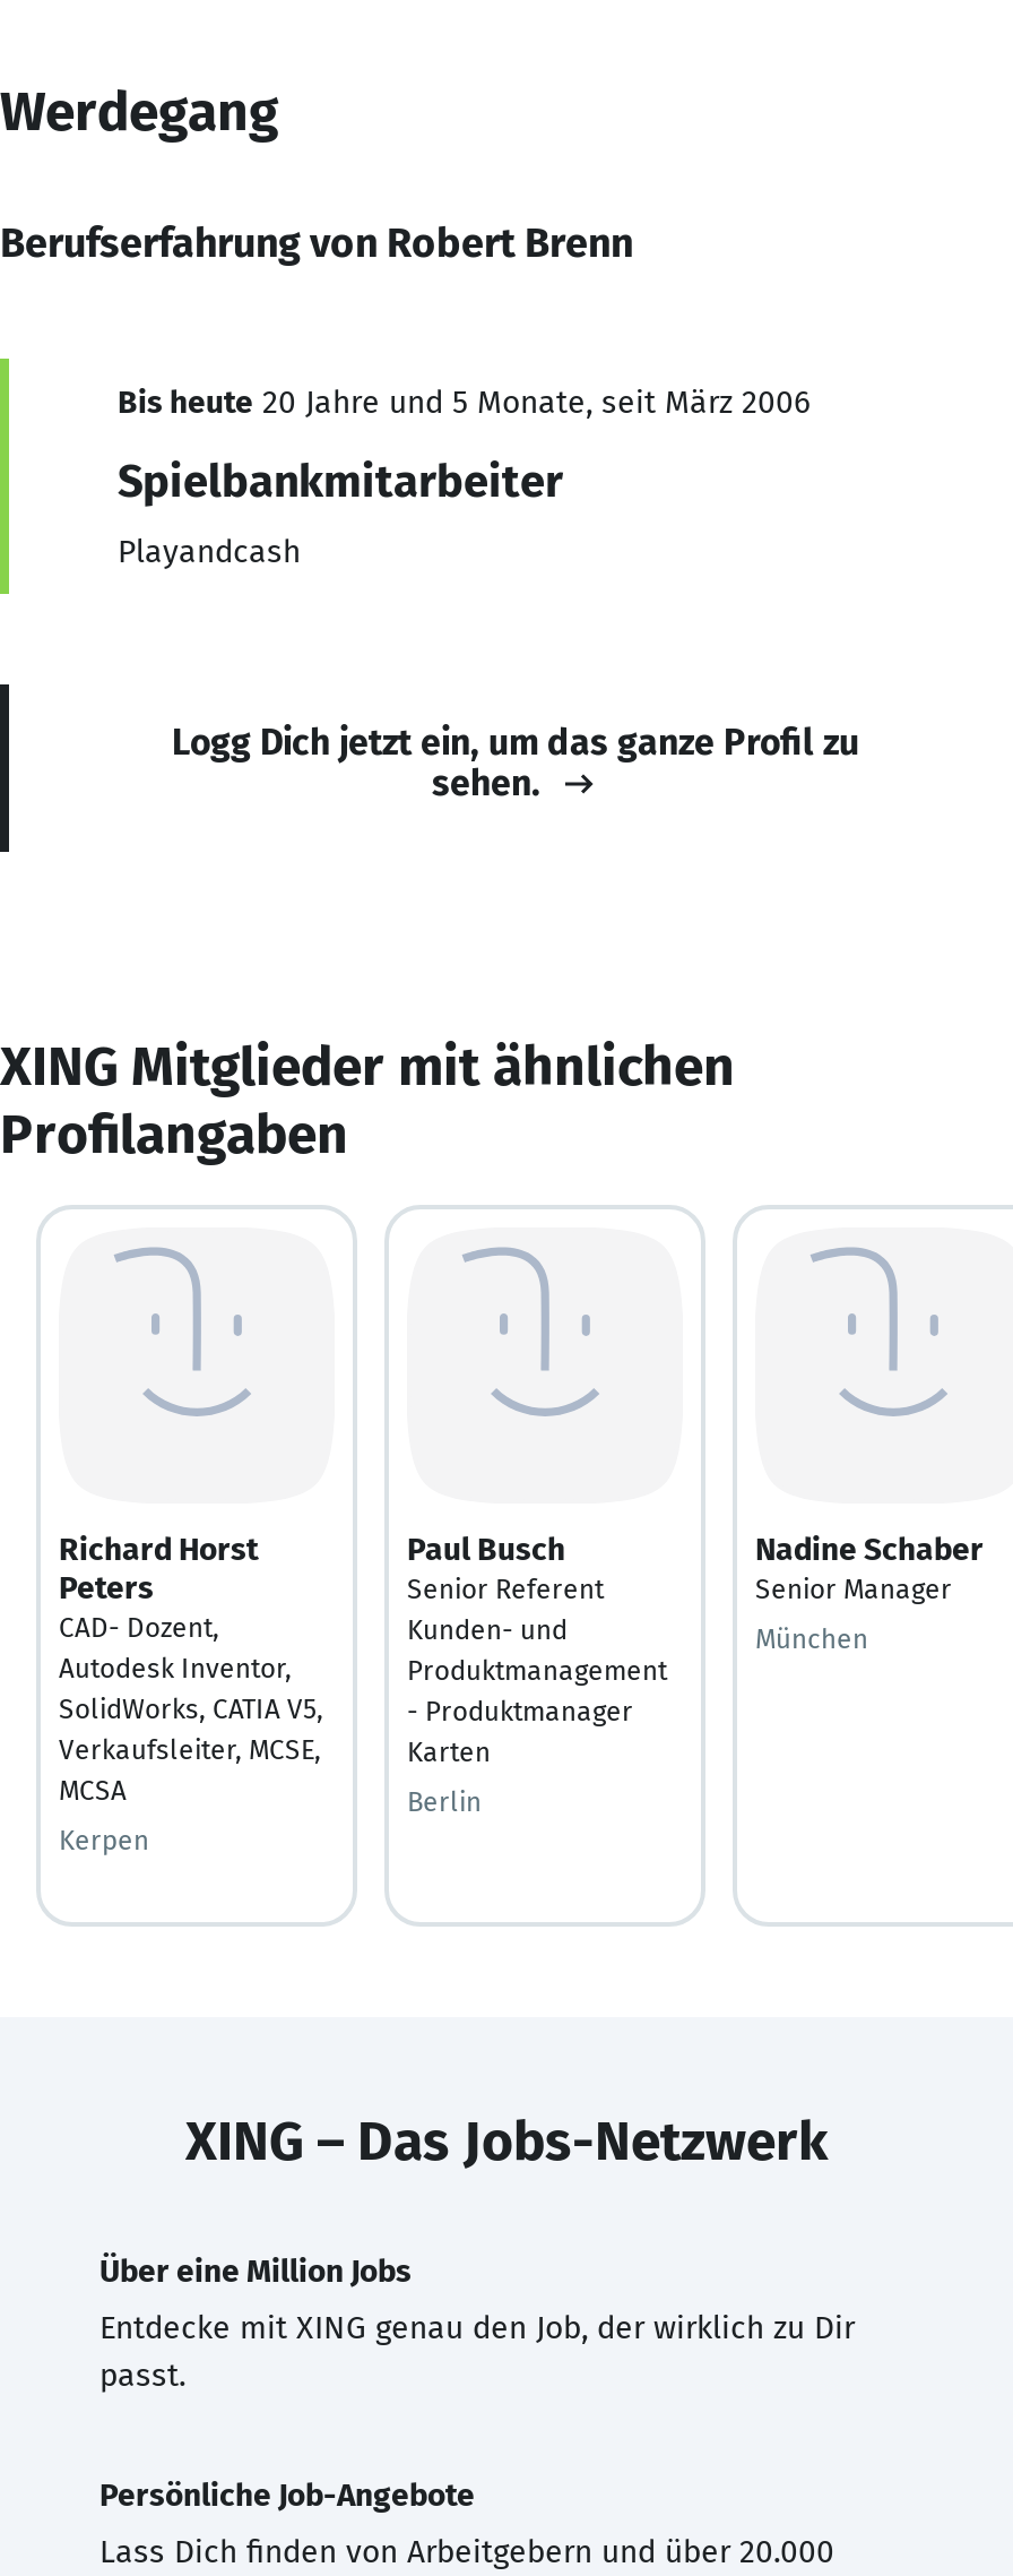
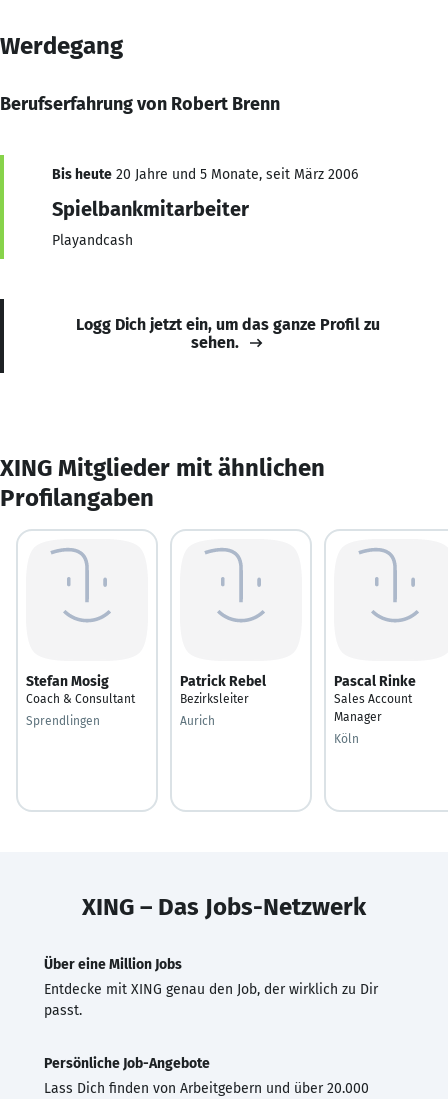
- Richard Horst
- Peters
- CAD- Dozent,
- Autodesk Inventor,
- SolidWorks, CATIA V5,
- Verkaufsleiter, MCSE,
- MCSA
+ Stefan Mosig
+ Coach & Consultant

- Paul Busch
- Senior Referent
- Kunden- und
- Produktmanagement
- - Produktmanager
- Karten
+ Patrick Rebel
+ Bezirksleiter

- Nadine Schaber
- Senior Manager
+ Pascal Rinke
+ Sales Account
+ Manager

- München
+ Köln

- Berlin
+ Aurich

- Kerpen
+ Sprendlingen
